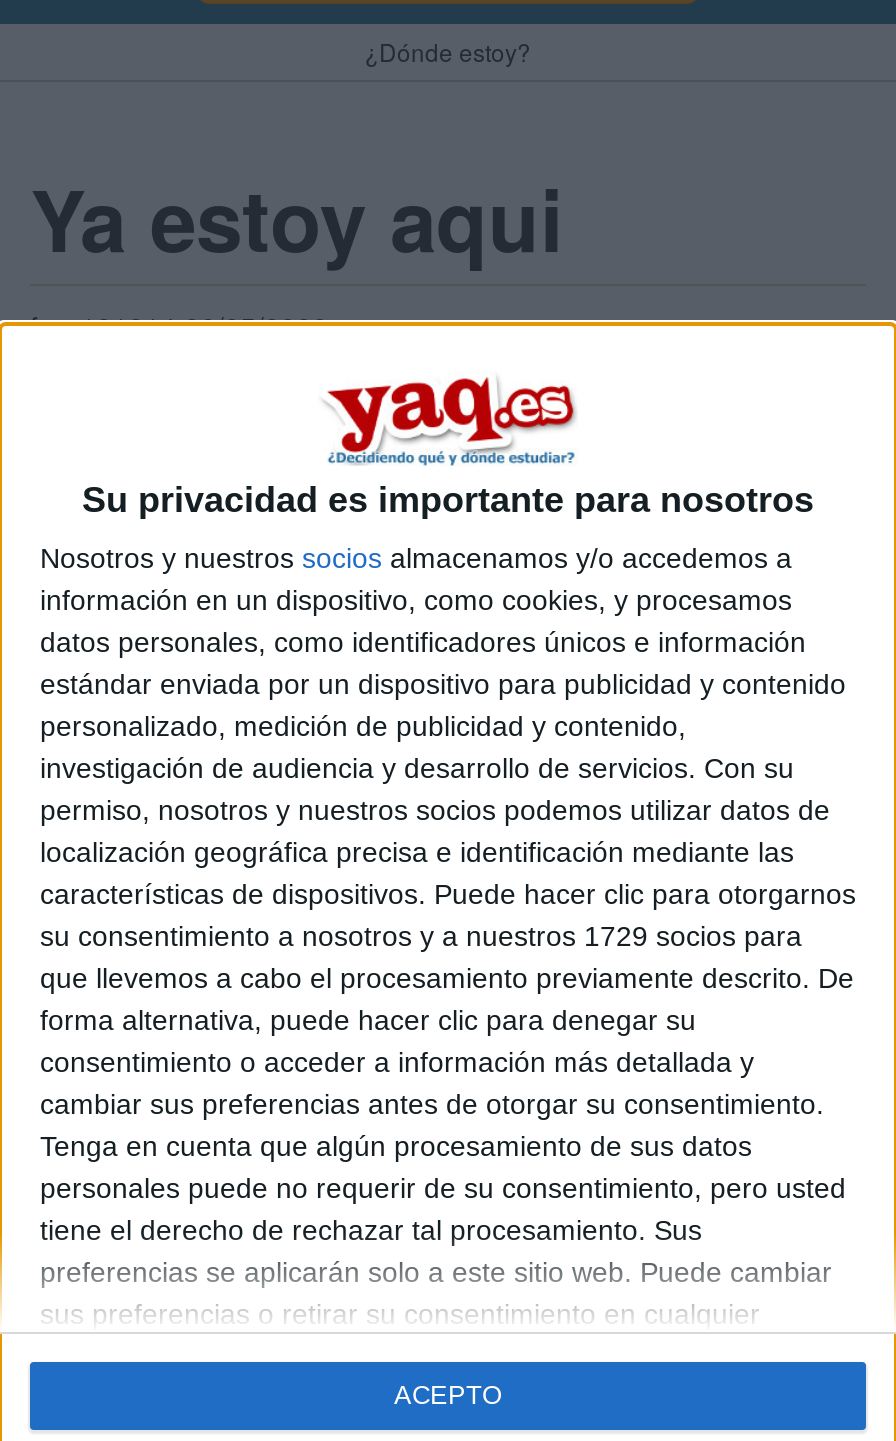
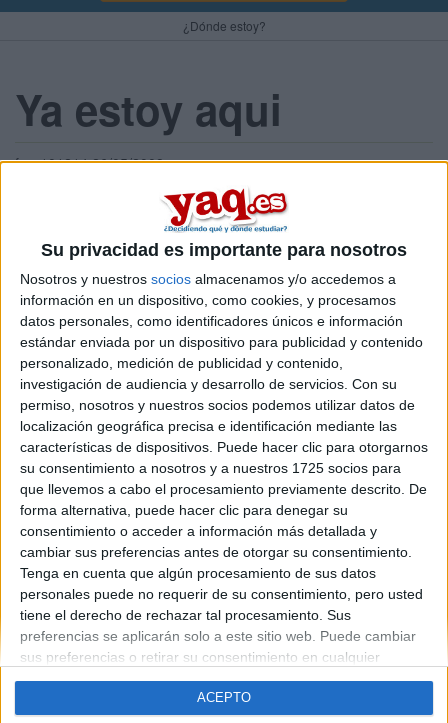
- su consentimiento a nosotros y a nuestros 1729 socios para
+ su consentimiento a nosotros y a nuestros 1725 socios para
